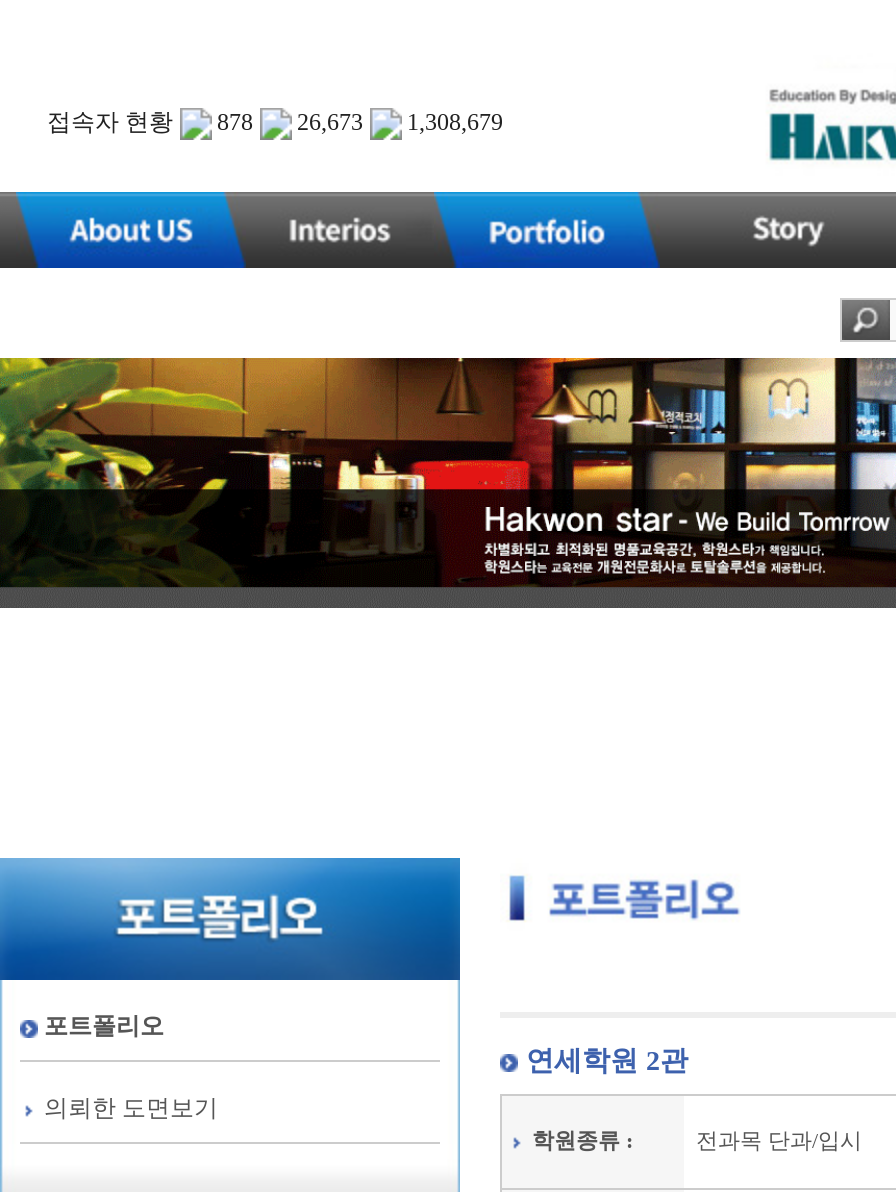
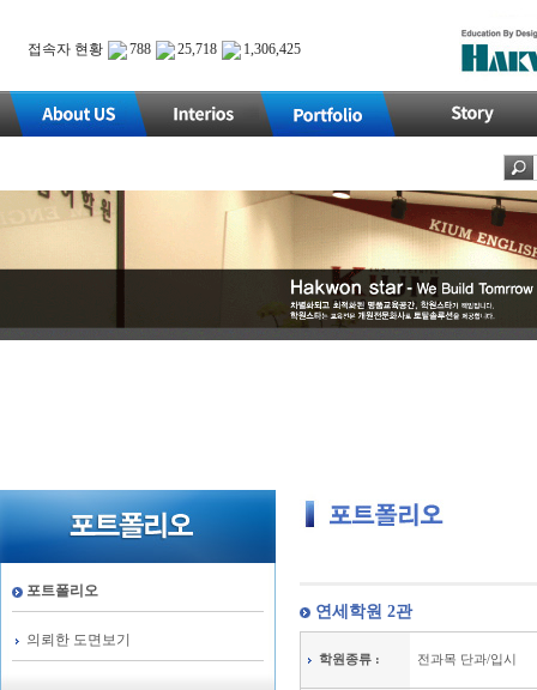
- 878
+ 788

- 26,673
+ 25,718

- 1,308,679
+ 1,306,425

- [image]
+ [image]
